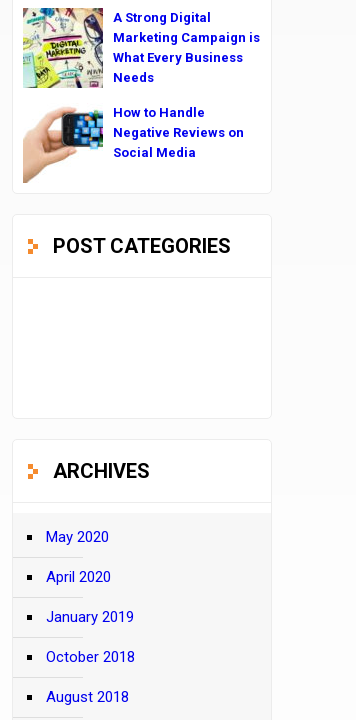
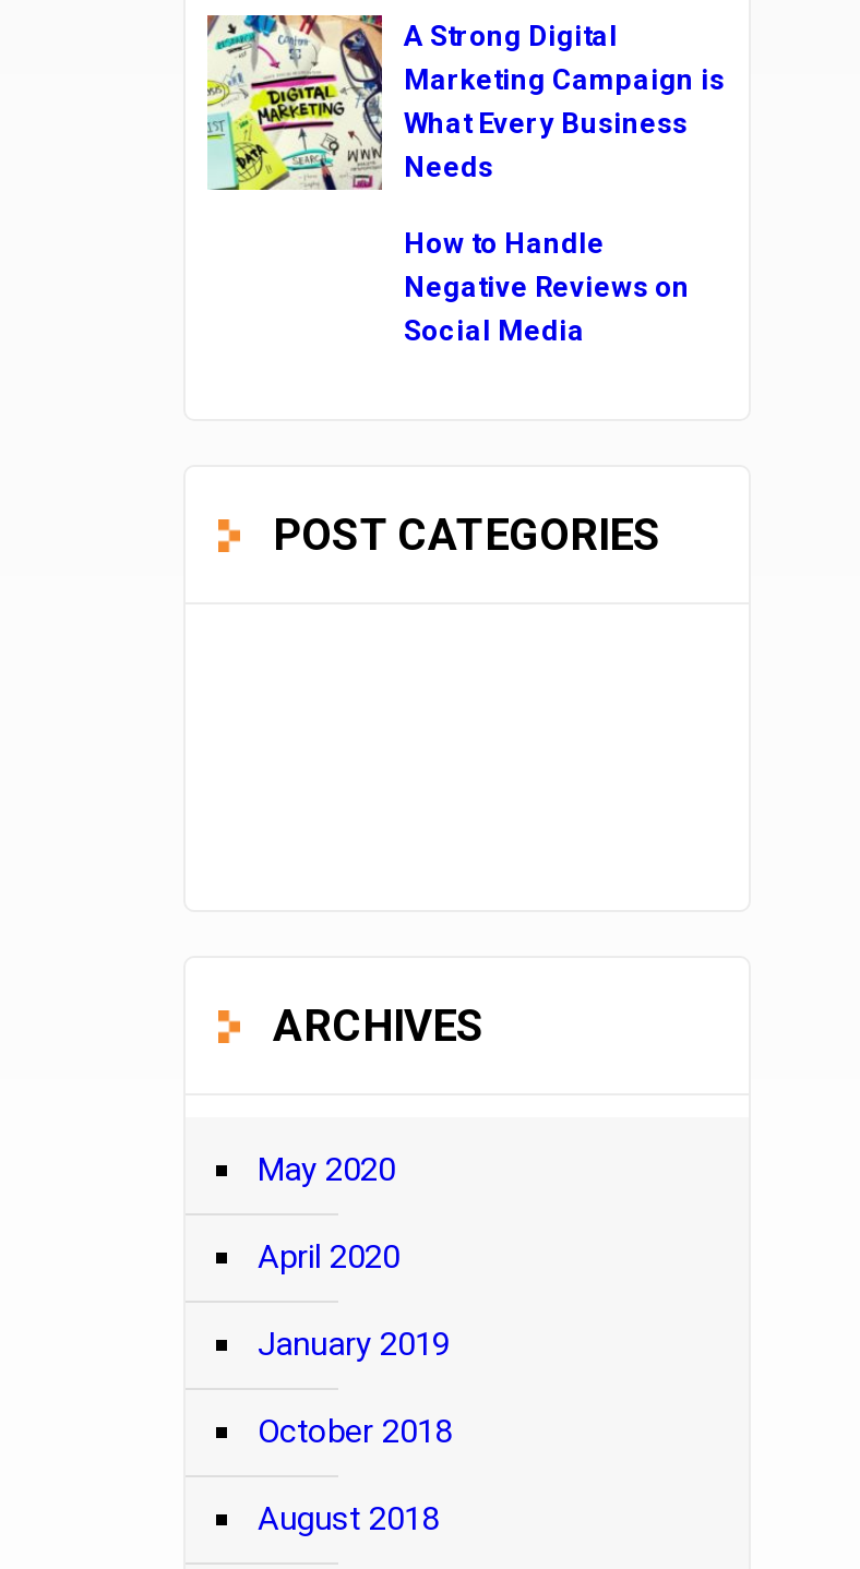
- [image]
